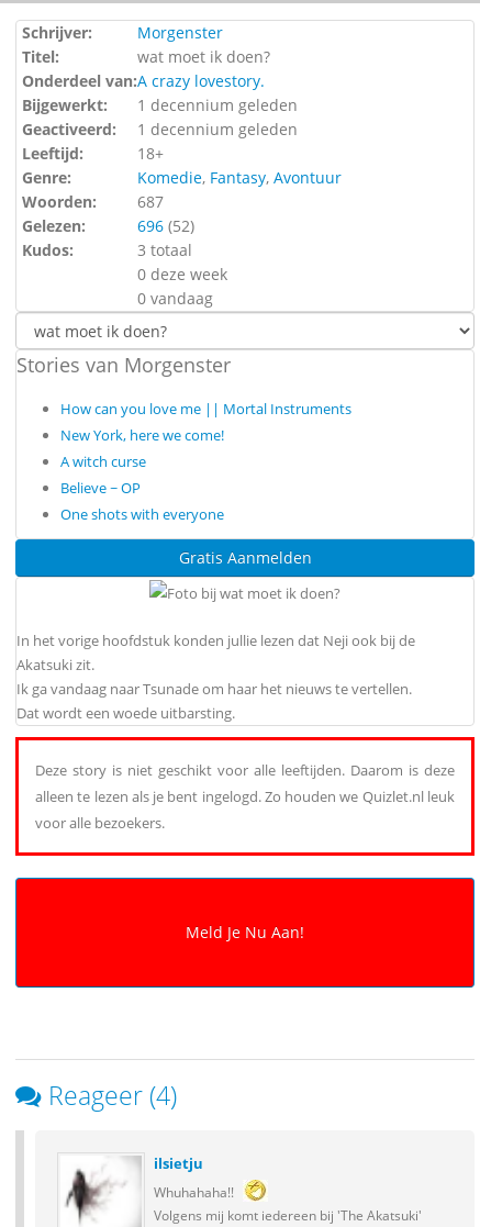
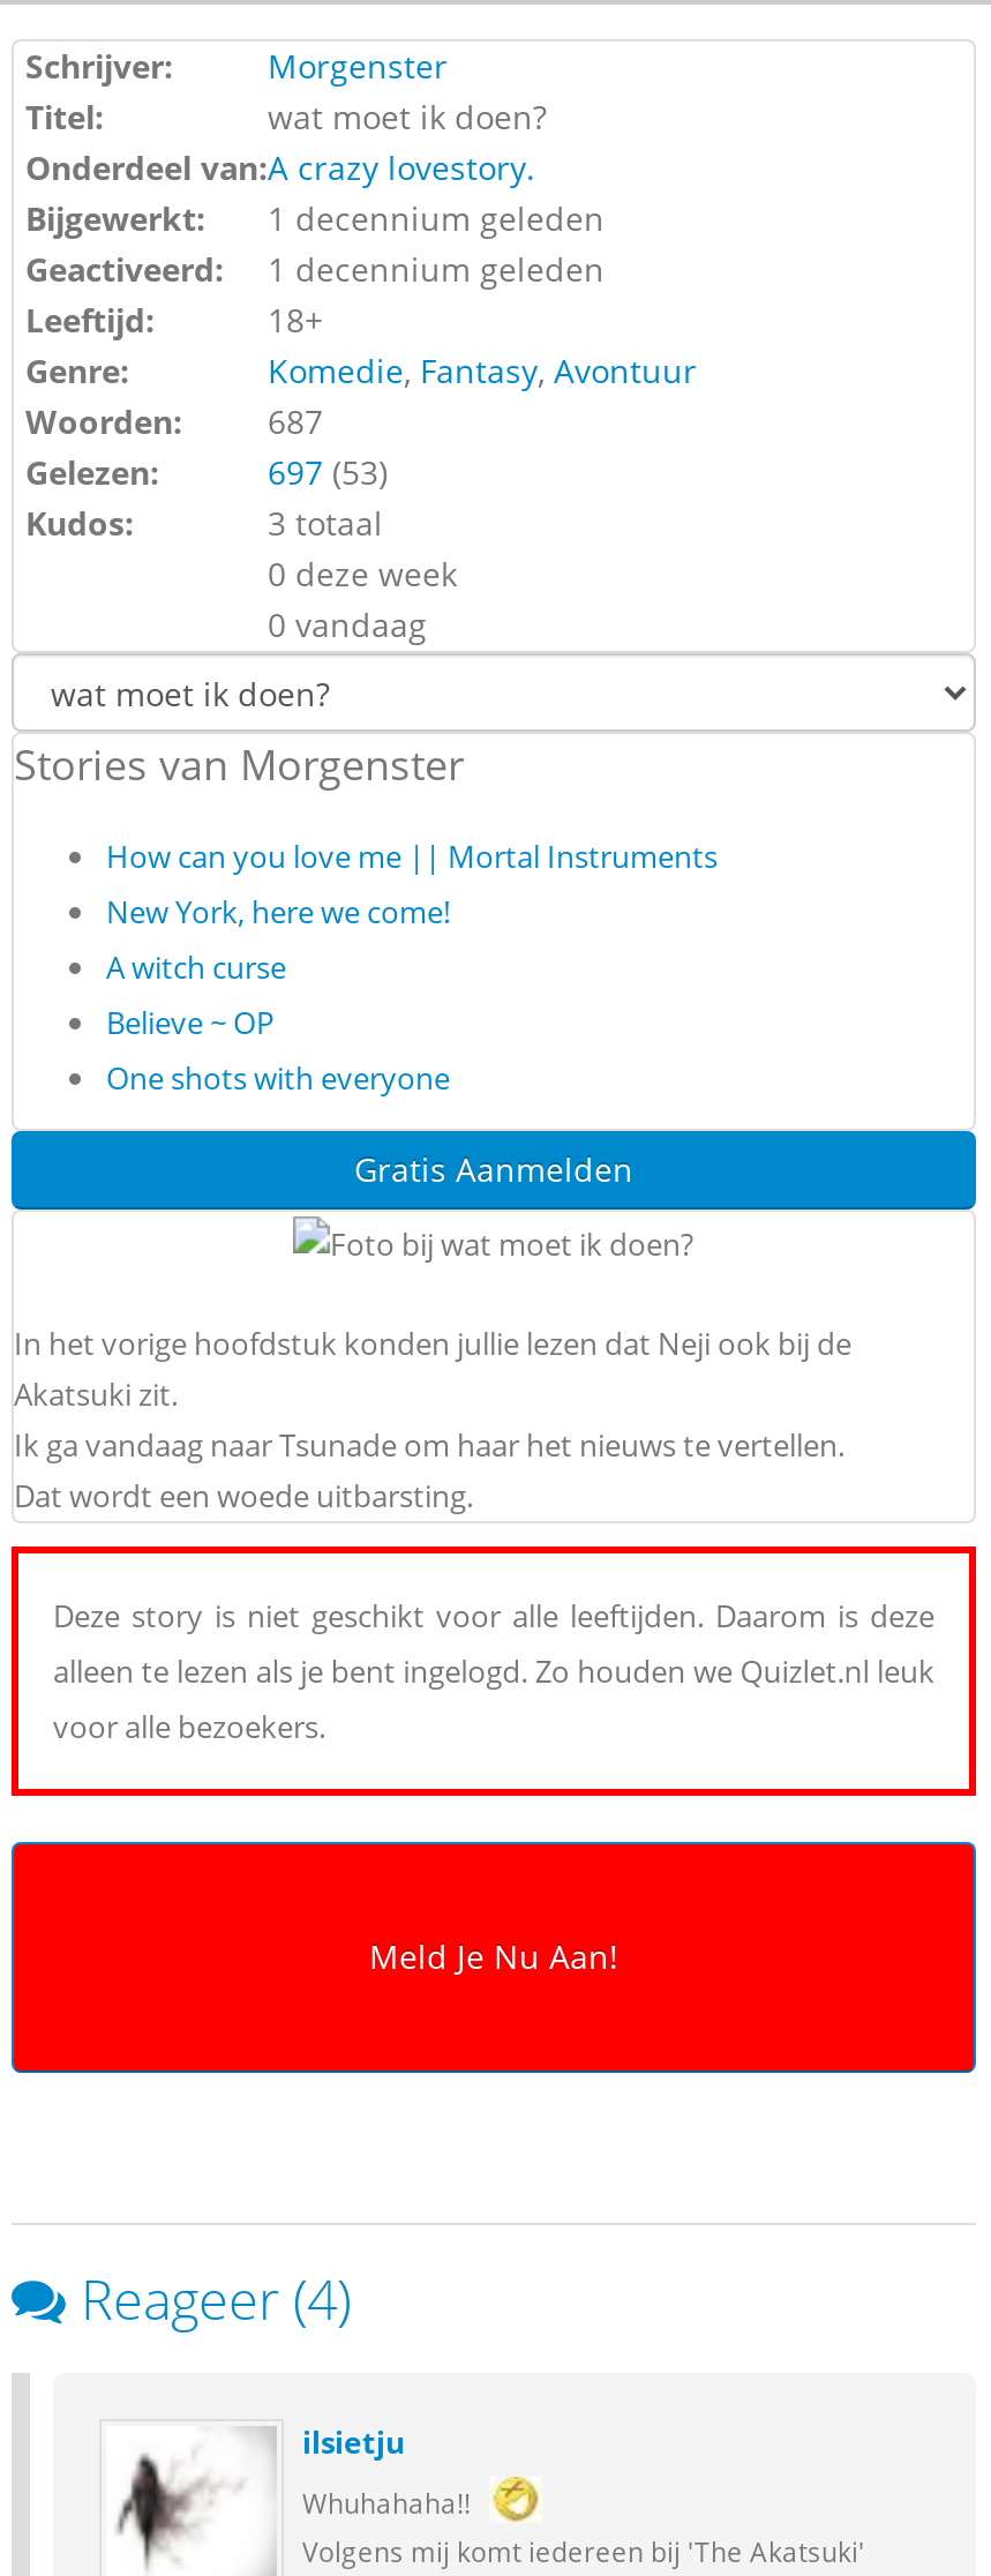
- 696 (52)
+ 697 (53)
